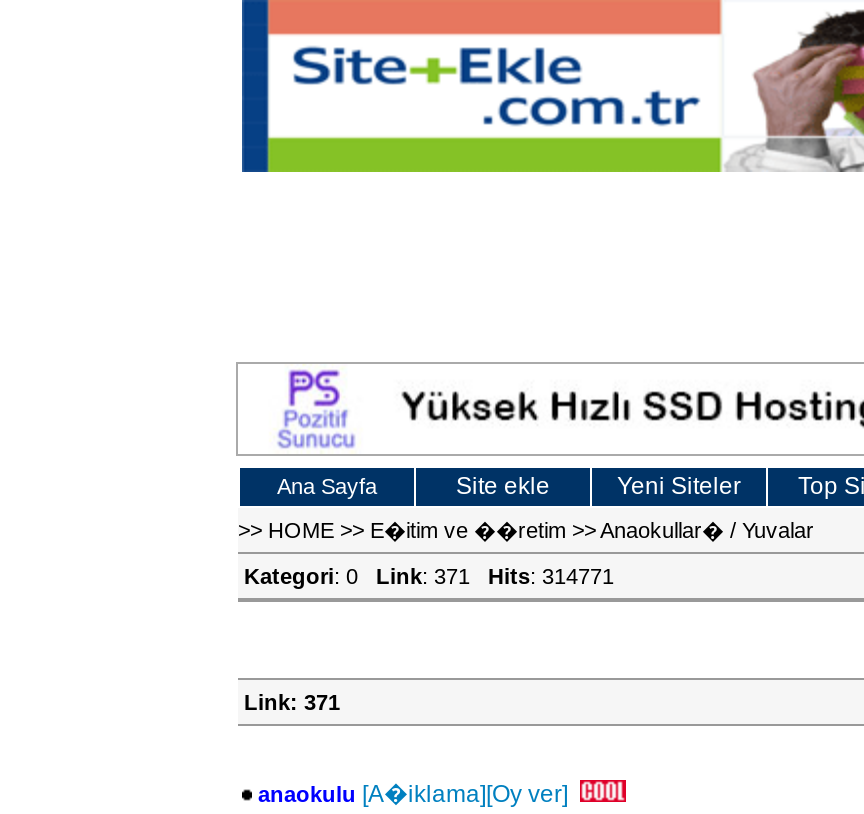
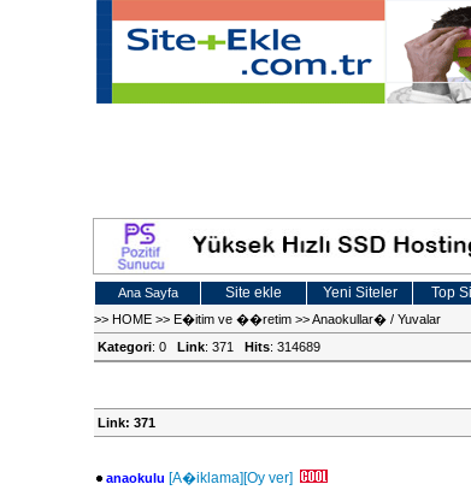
- Kategori: 0 Link: 371 Hits: 314771
+ Kategori: 0 Link: 371 Hits: 314689
